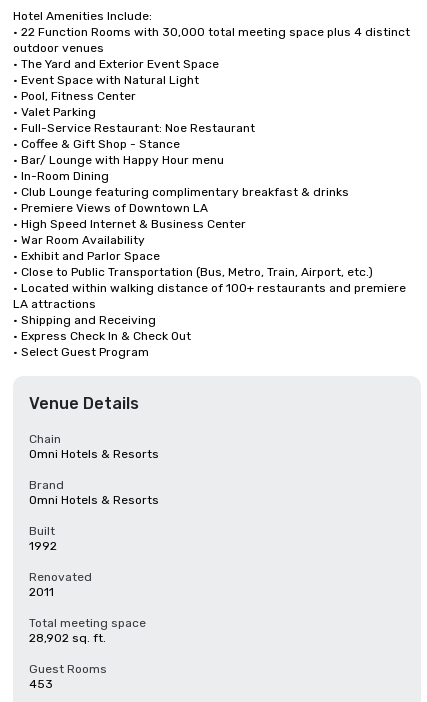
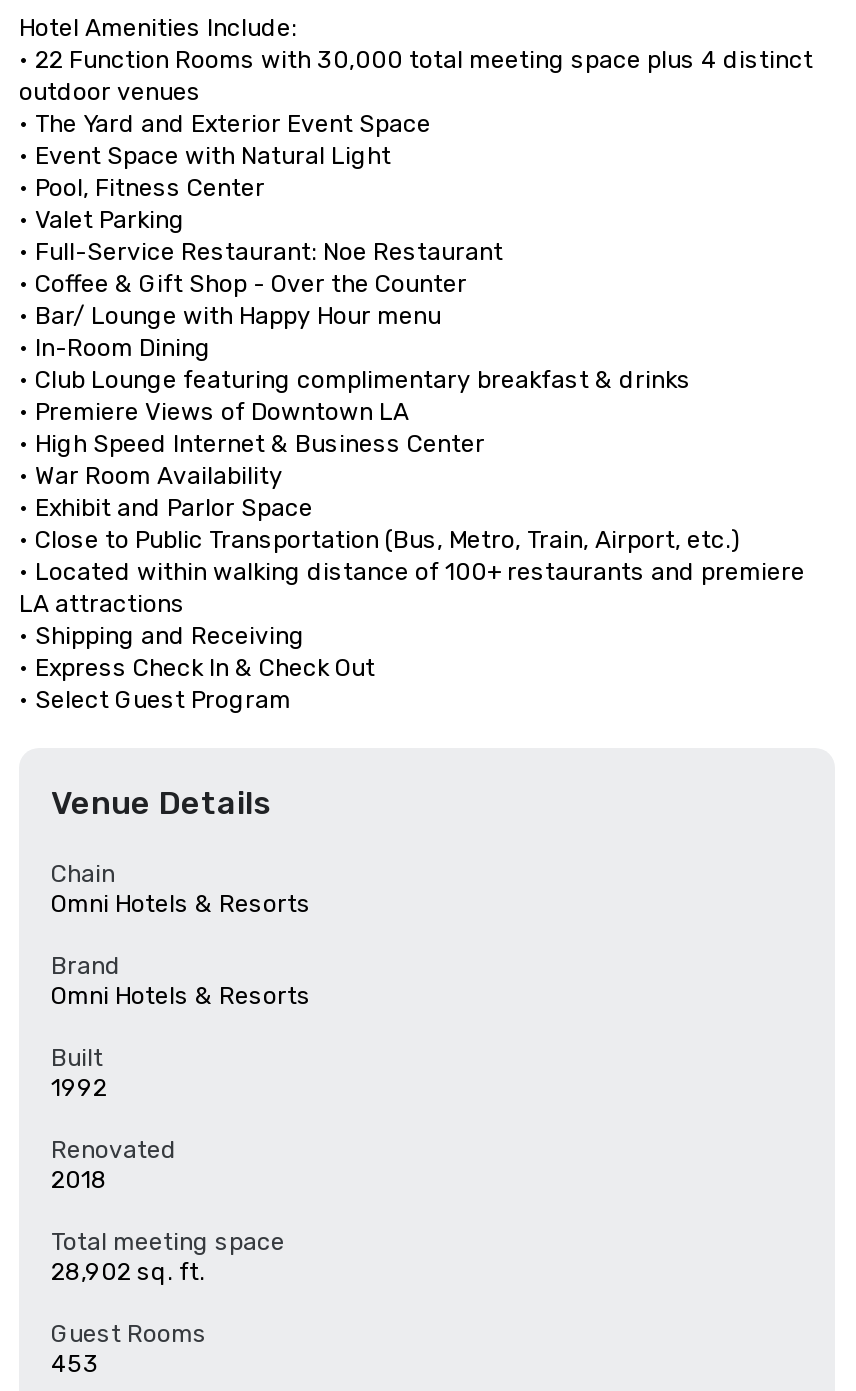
- • Coffee & Gift Shop - Stance
+ • Coffee & Gift Shop - Over the Counter

- 2011
+ 2018
